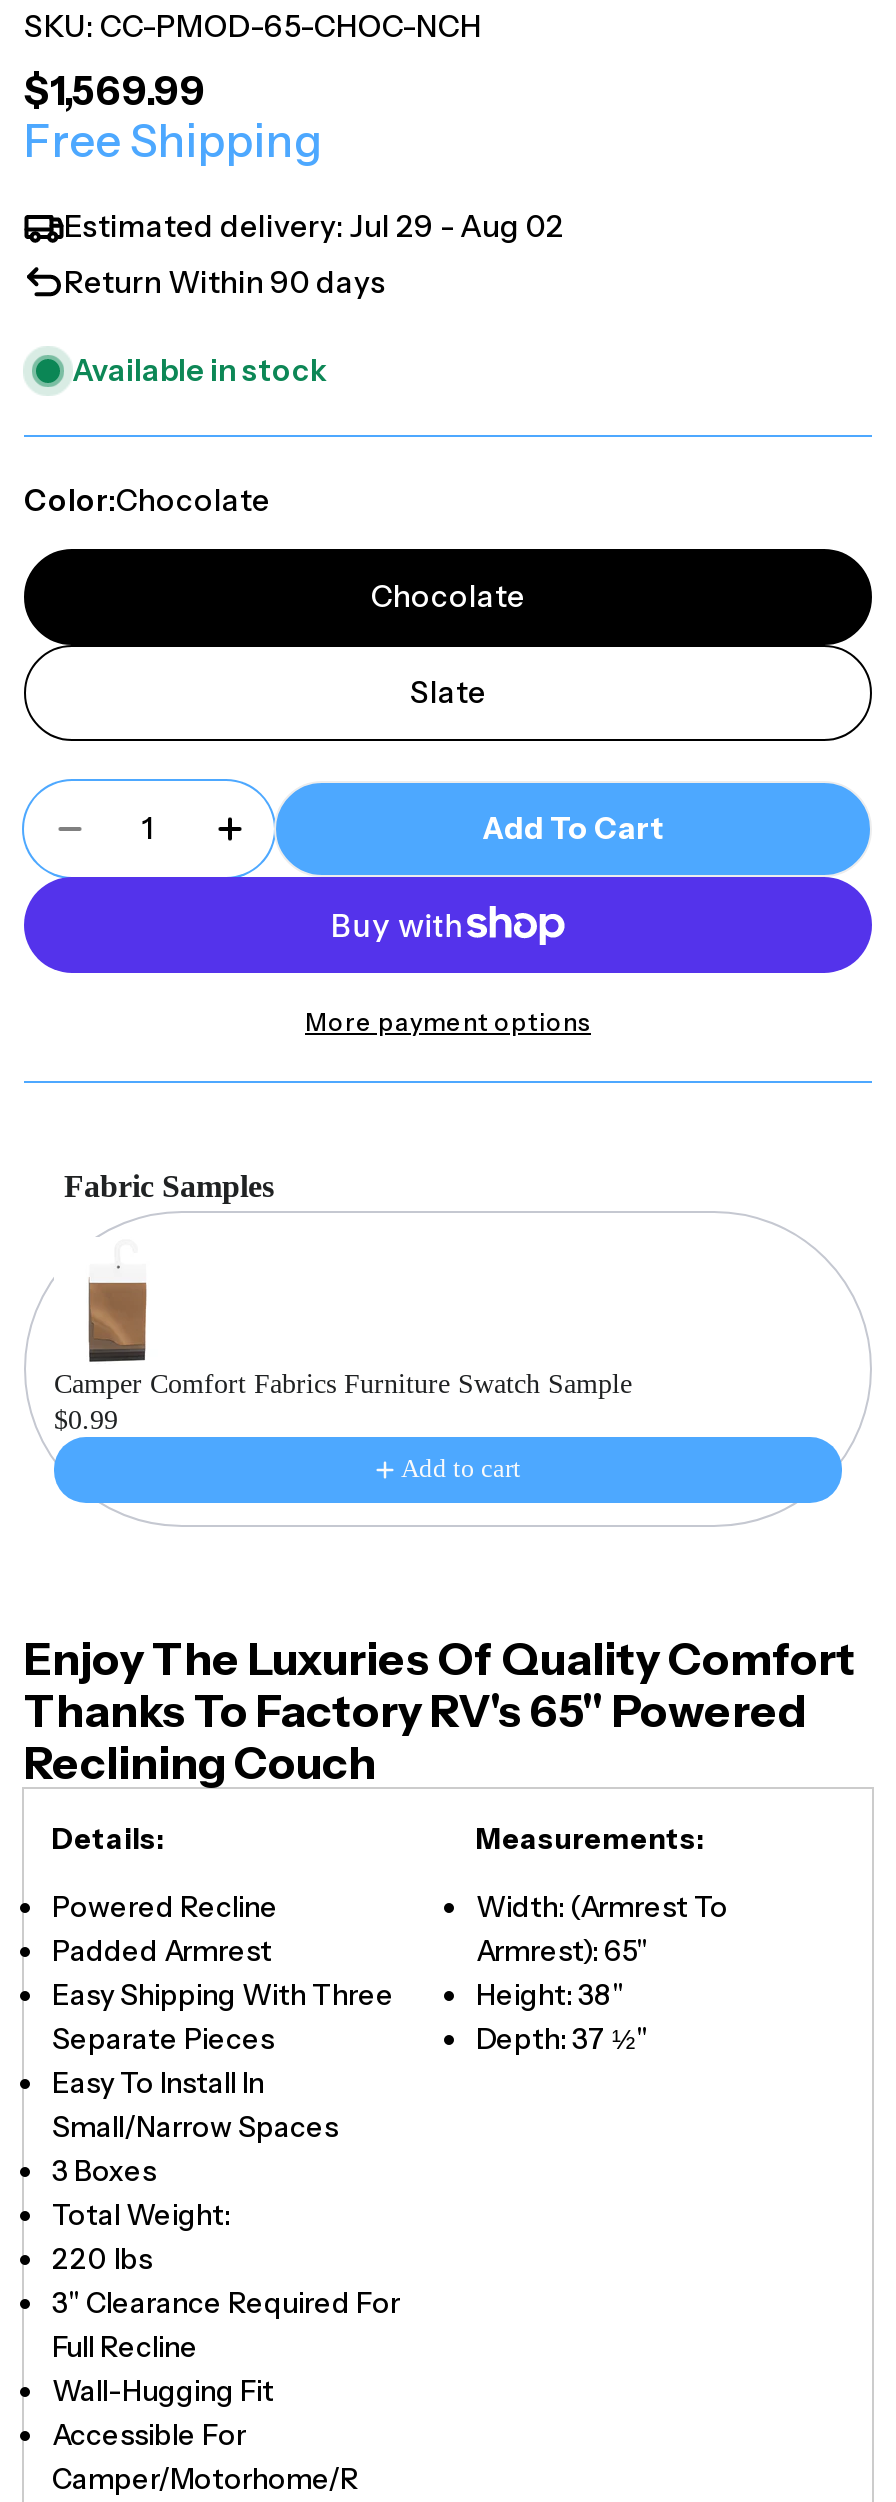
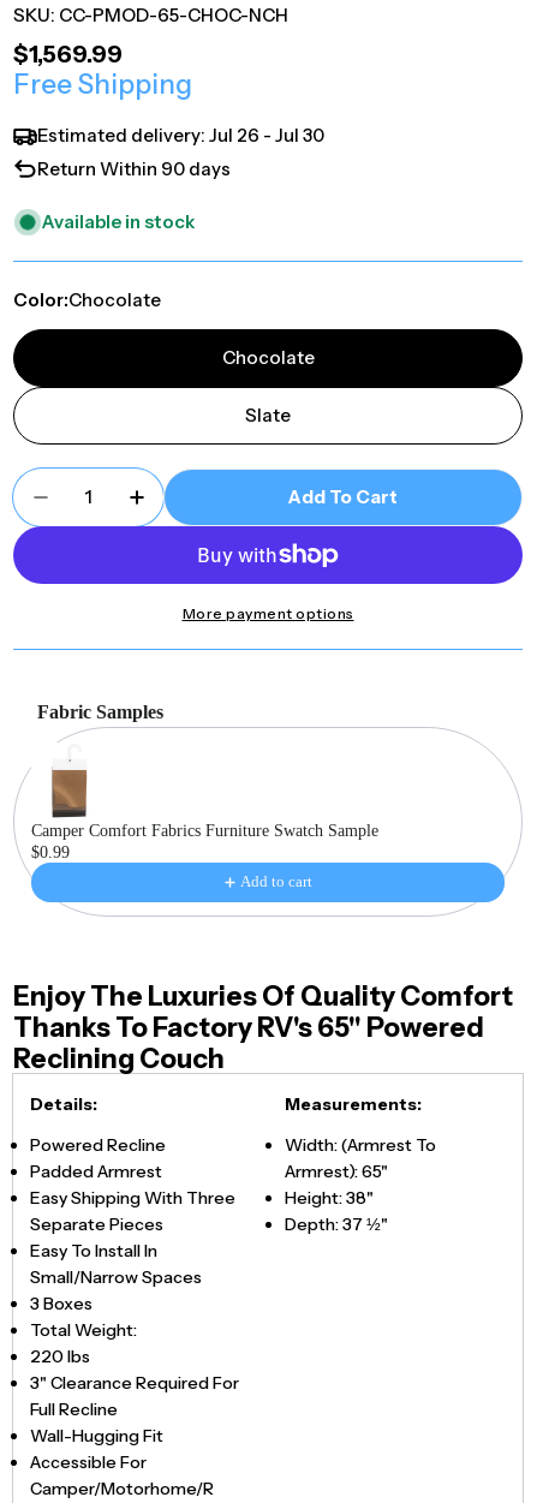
- Estimated delivery: Jul 29 - Aug 02
+ Estimated delivery: Jul 26 - Jul 30
